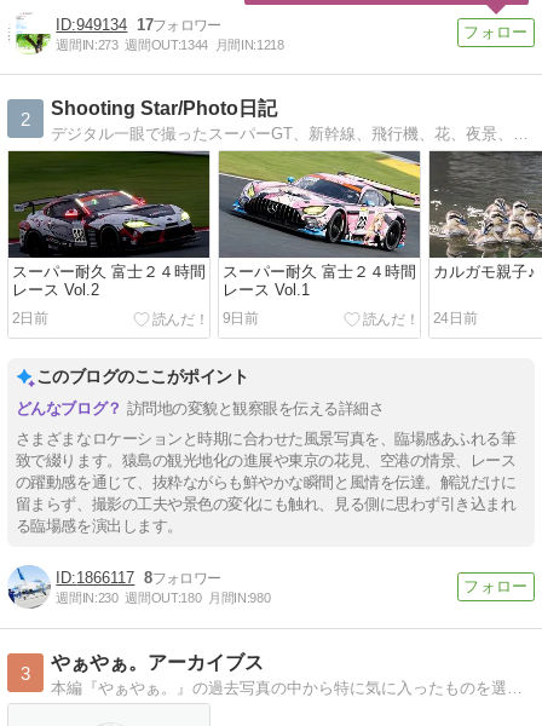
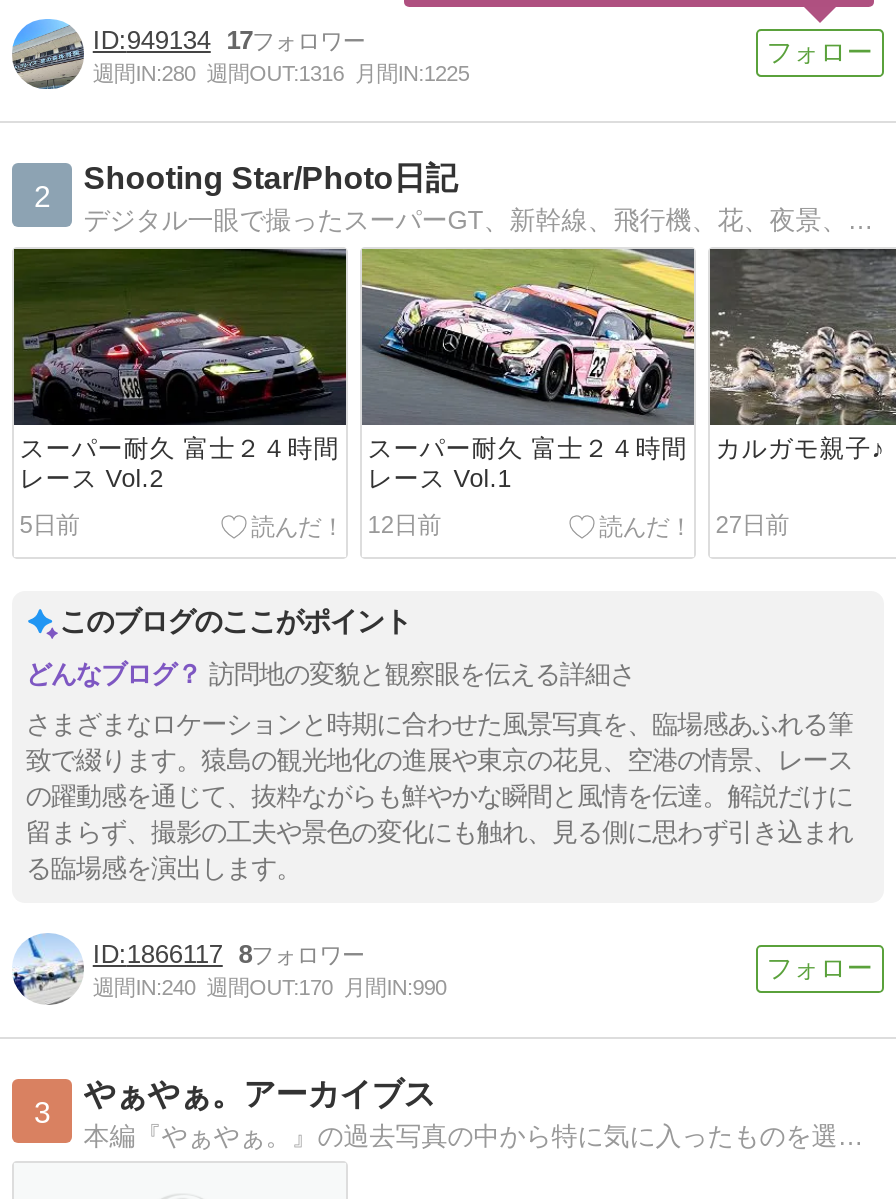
- [image]
- 週間IN:273 週間OUT:1344 月間IN:1218
+ [image]
+ 週間IN:280 週間OUT:1316 月間IN:1225

- 2日前
+ 5日前

- 9日前
+ 12日前

- 24日前
+ 27日前

- 週間IN:230 週間OUT:180 月間IN:980
+ 週間IN:240 週間OUT:170 月間IN:990
